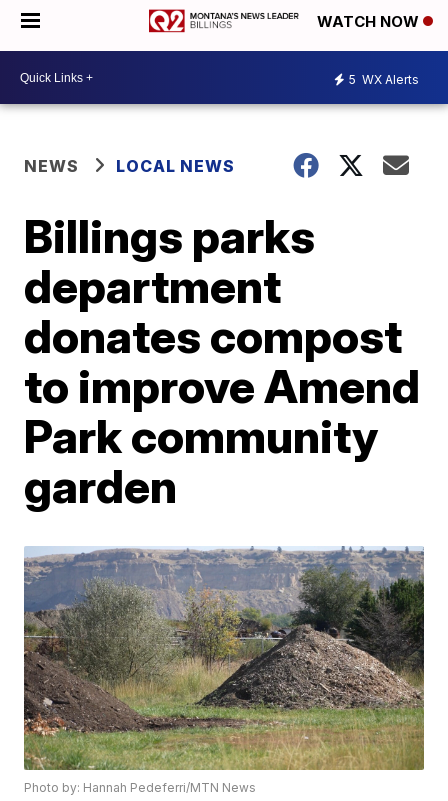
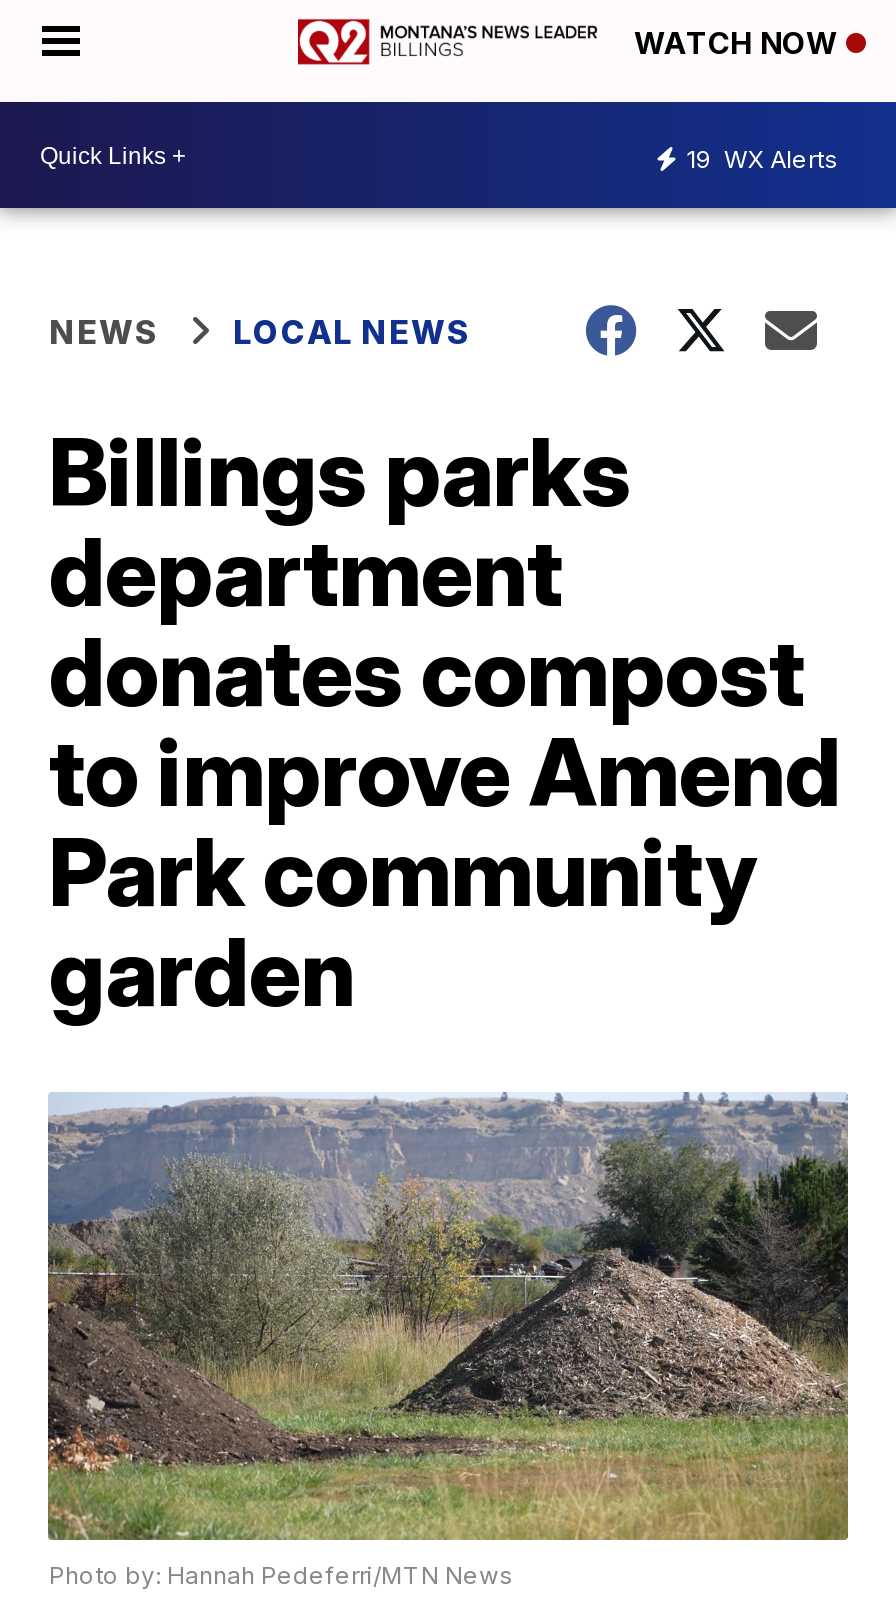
- 5 WX Alerts
+ 19 WX Alerts
